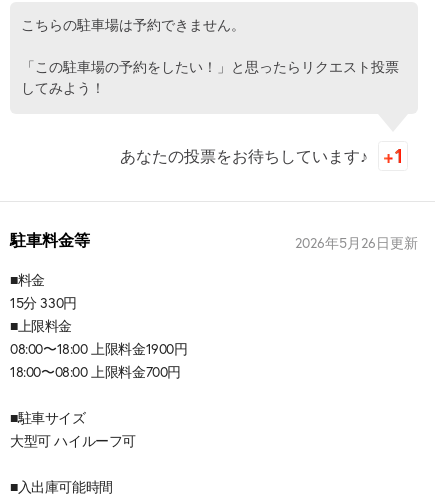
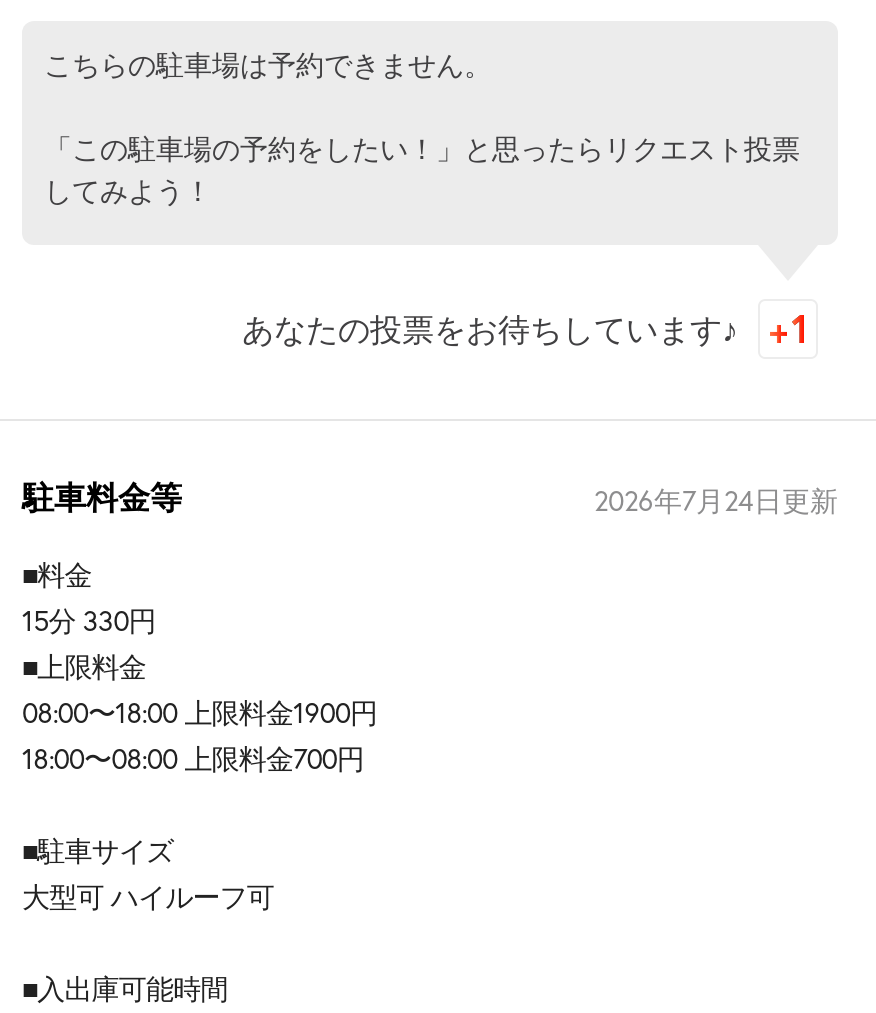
- 2026年5月26日更新
+ 2026年7月24日更新
